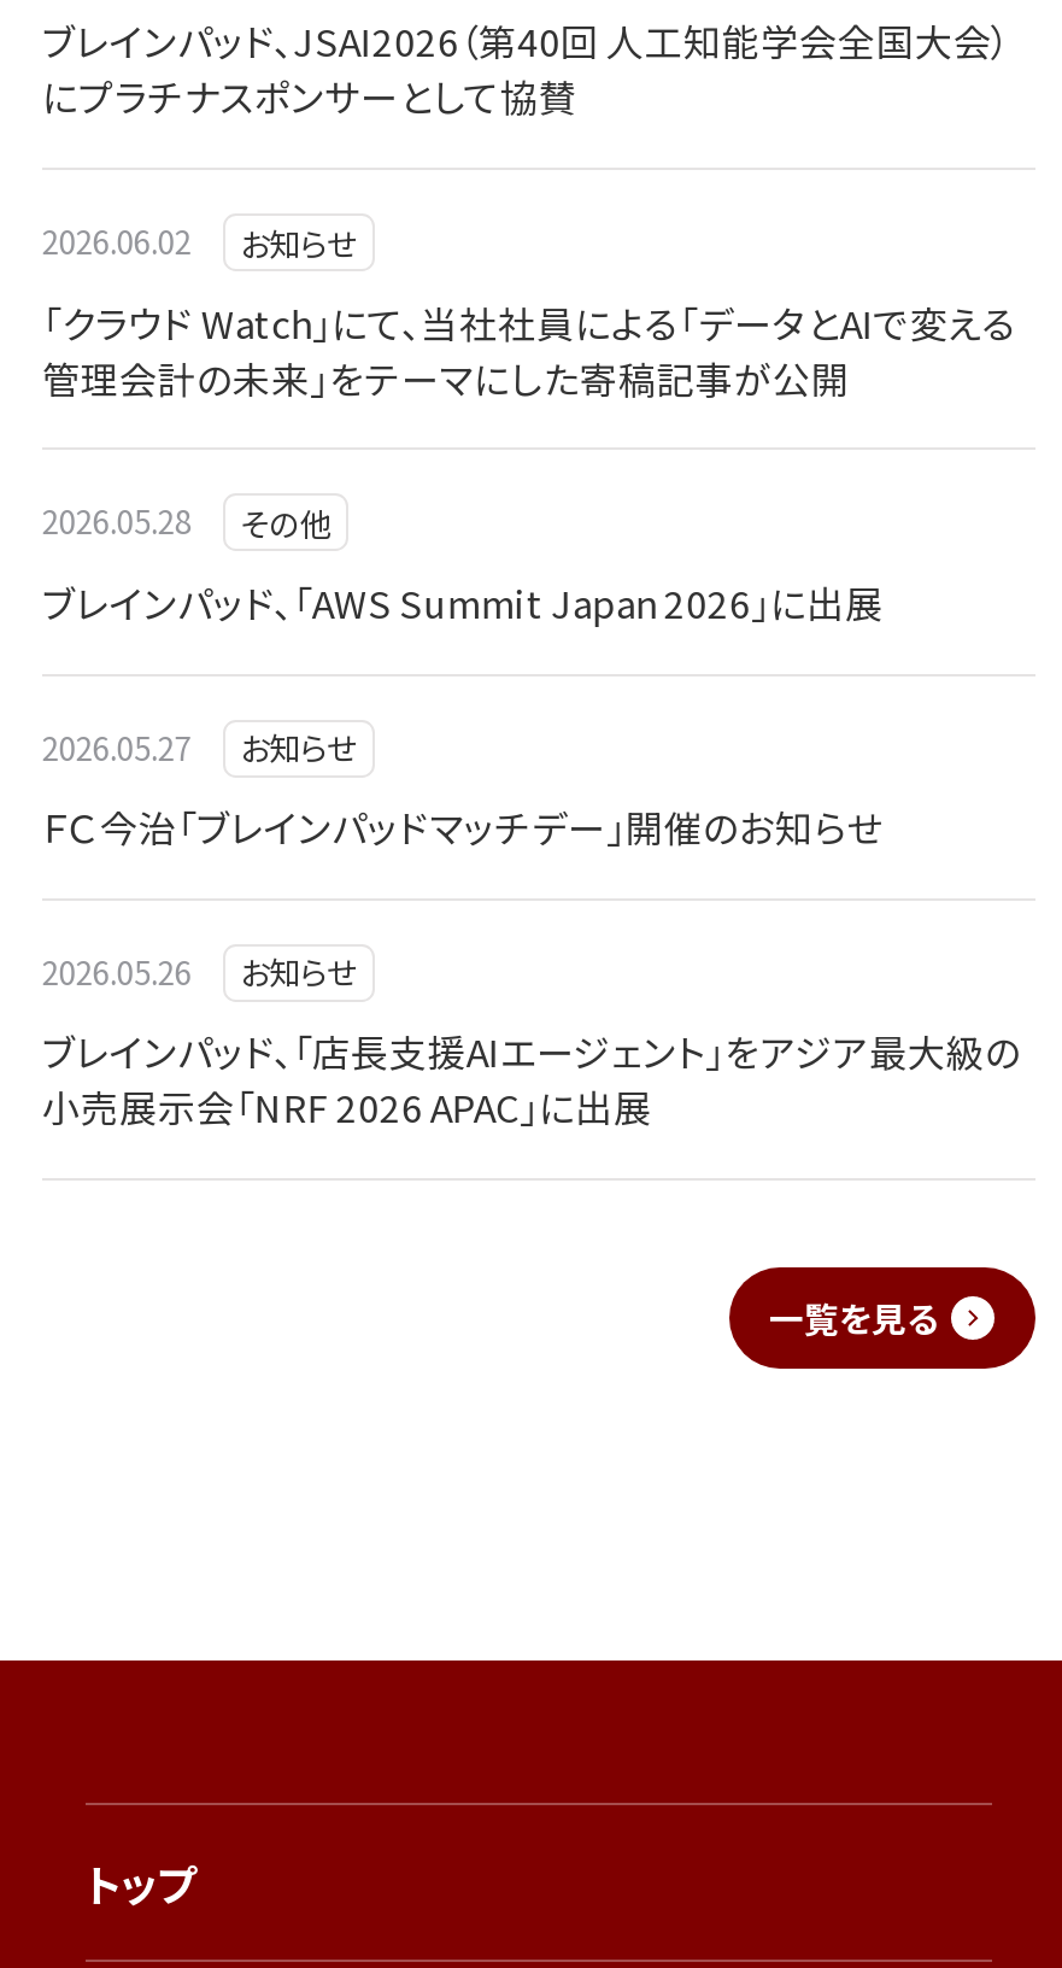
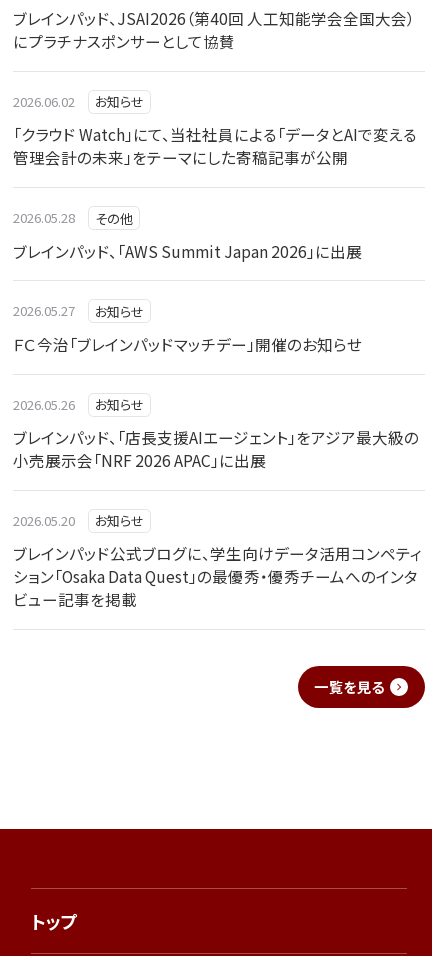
+ 2026.05.20
+ お知らせ
+ ブレインパッド公式ブログに、学生向けデータ活用コンペティ
+ ション「Osaka Data Quest」の最優秀・優秀チームへのインタ
+ ビュー記事を掲載
